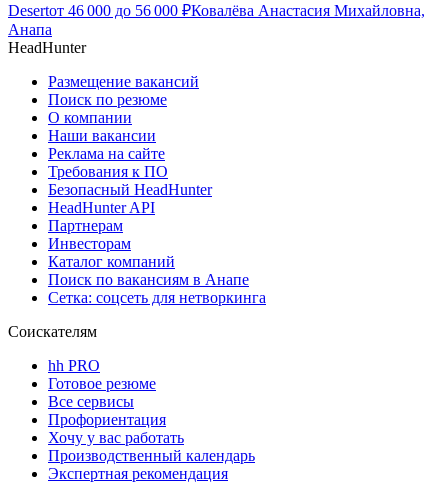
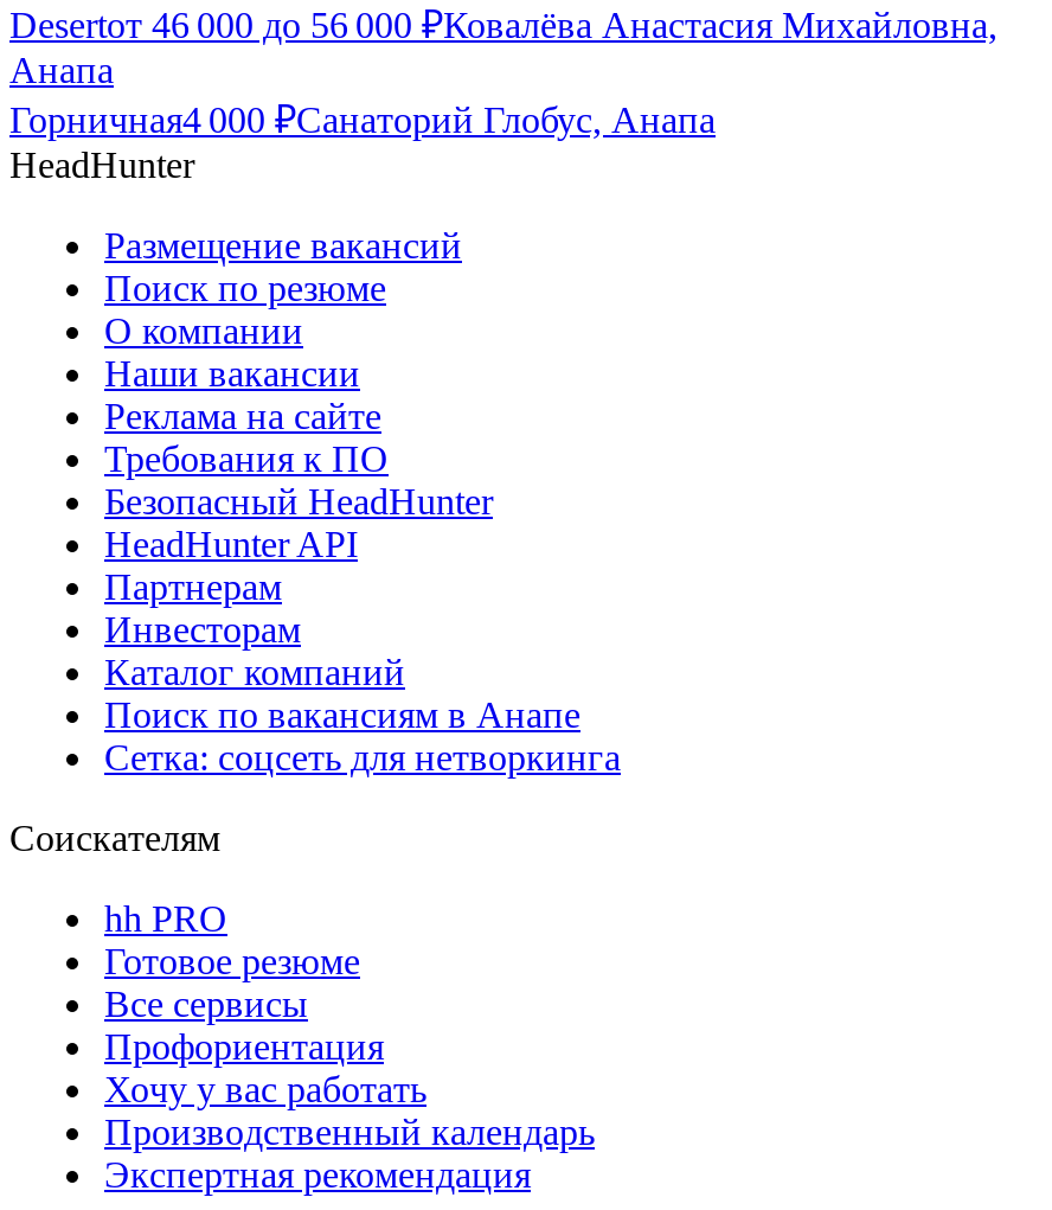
+ Горничная4 000 ₽Санаторий Глобус, Анапа
